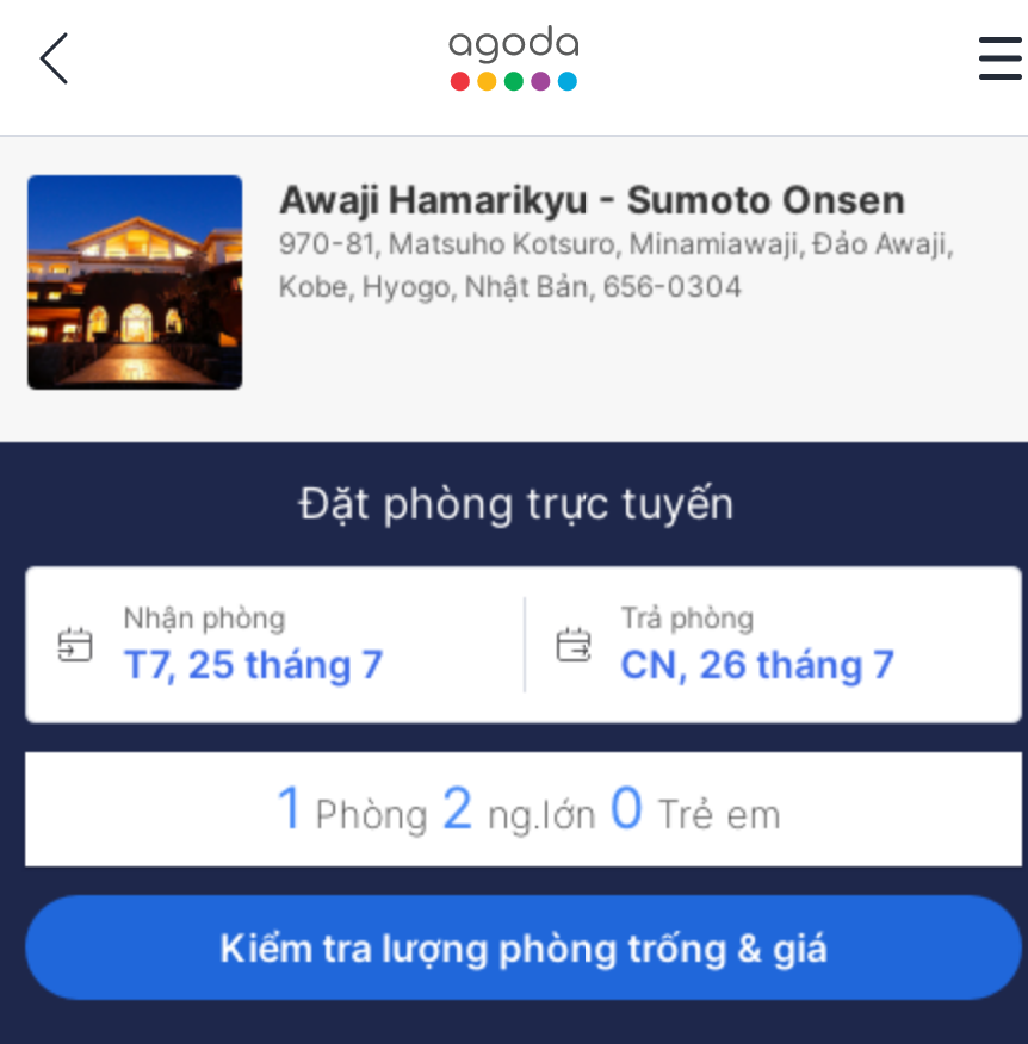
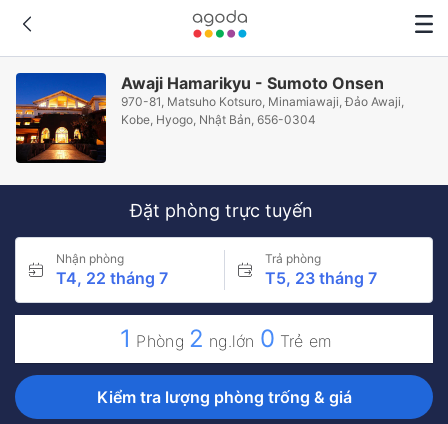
- T7, 25 tháng 7
+ T4, 22 tháng 7

- CN, 26 tháng 7
+ T5, 23 tháng 7
